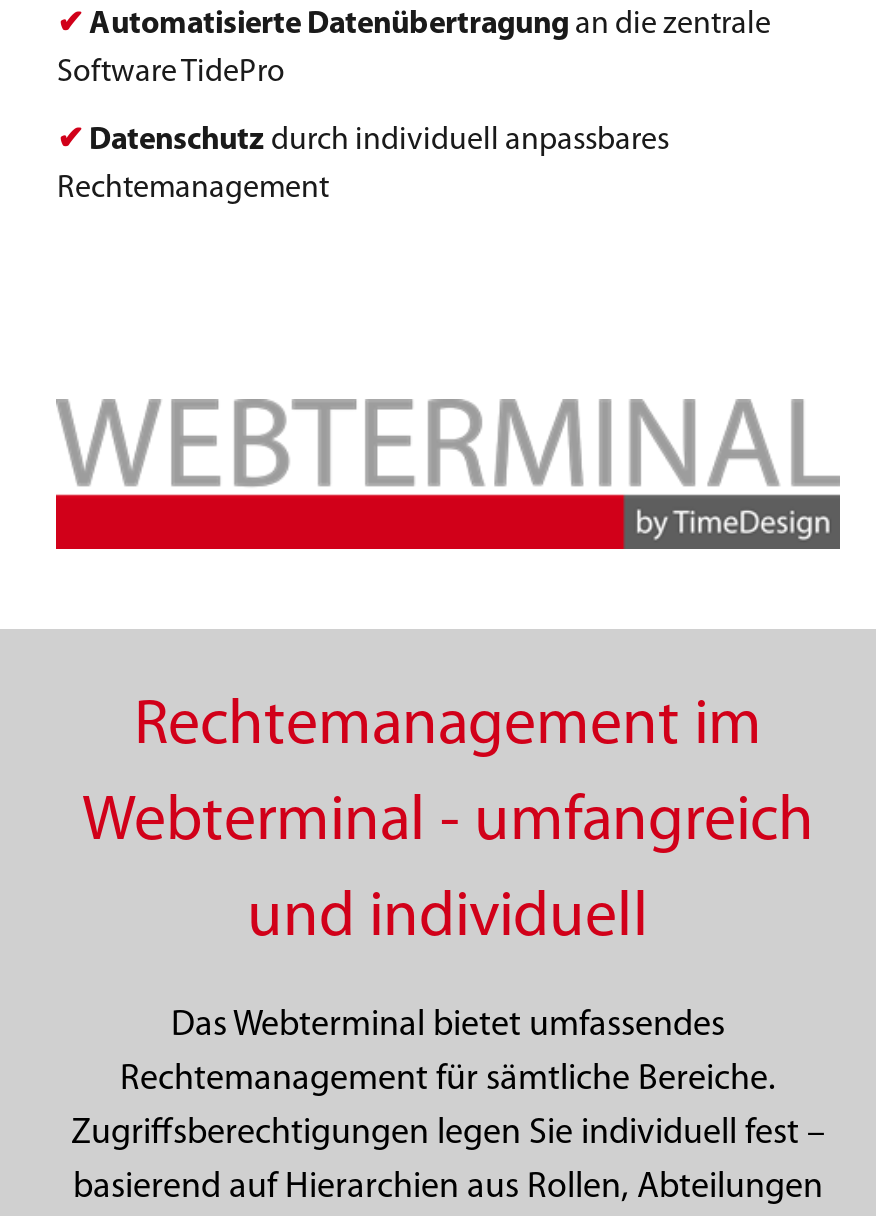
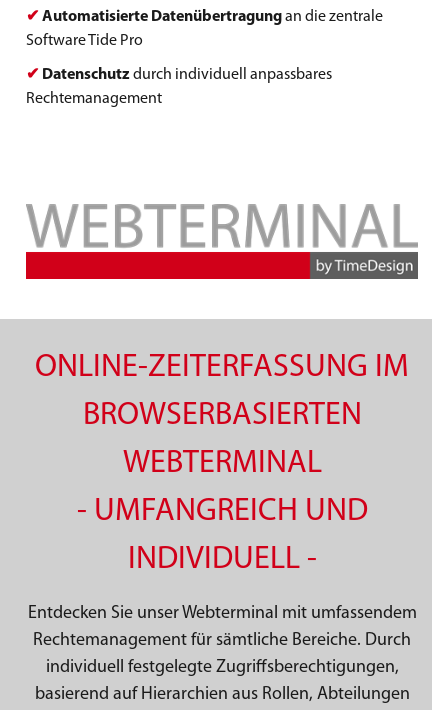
- Software TidePro
+ Software Tide Pro

- Rechtemanagement im
- Webterminal - umfangreich
- und individuell
- Das Webterminal bietet umfassendes
- Rechtemanagement für sämtliche Bereiche.
- Zugriffsberechtigungen legen Sie individuell fest –
+ ONLINE-ZEITERFASSUNG IM
+ BROWSERBASIERTEN
+ WEBTERMINAL
+ - UMFANGREICH UND
+ INDIVIDUELL -
+ Entdecken Sie unser Webterminal mit umfassendem
+ Rechtemanagement für sämtliche Bereiche. Durch
+ individuell festgelegte Zugriffsberechtigungen,
